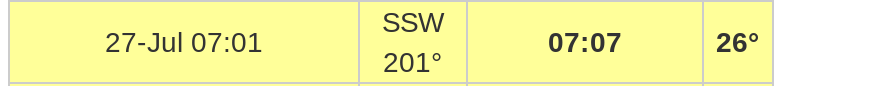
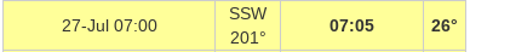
- 27-Jul 07:01
+ 27-Jul 07:00

- 07:07
+ 07:05
